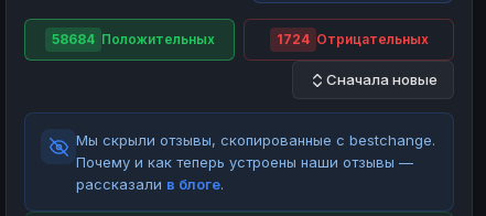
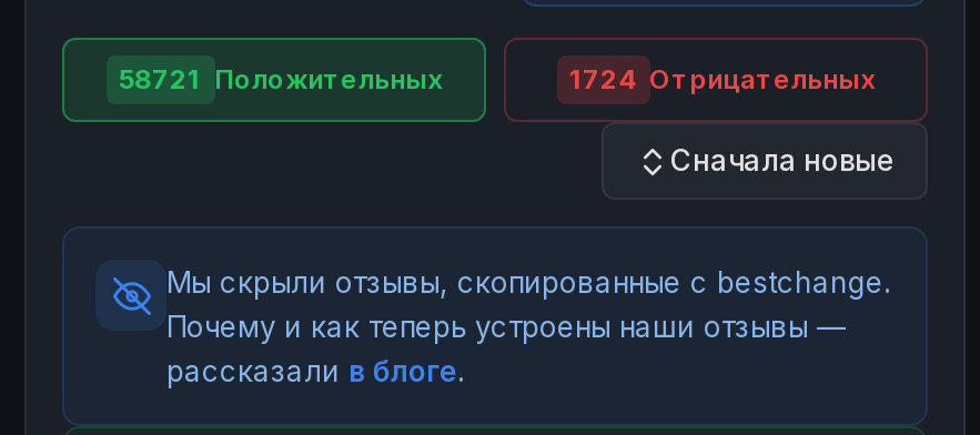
- 58684 Положительных
+ 58721 Положительных
